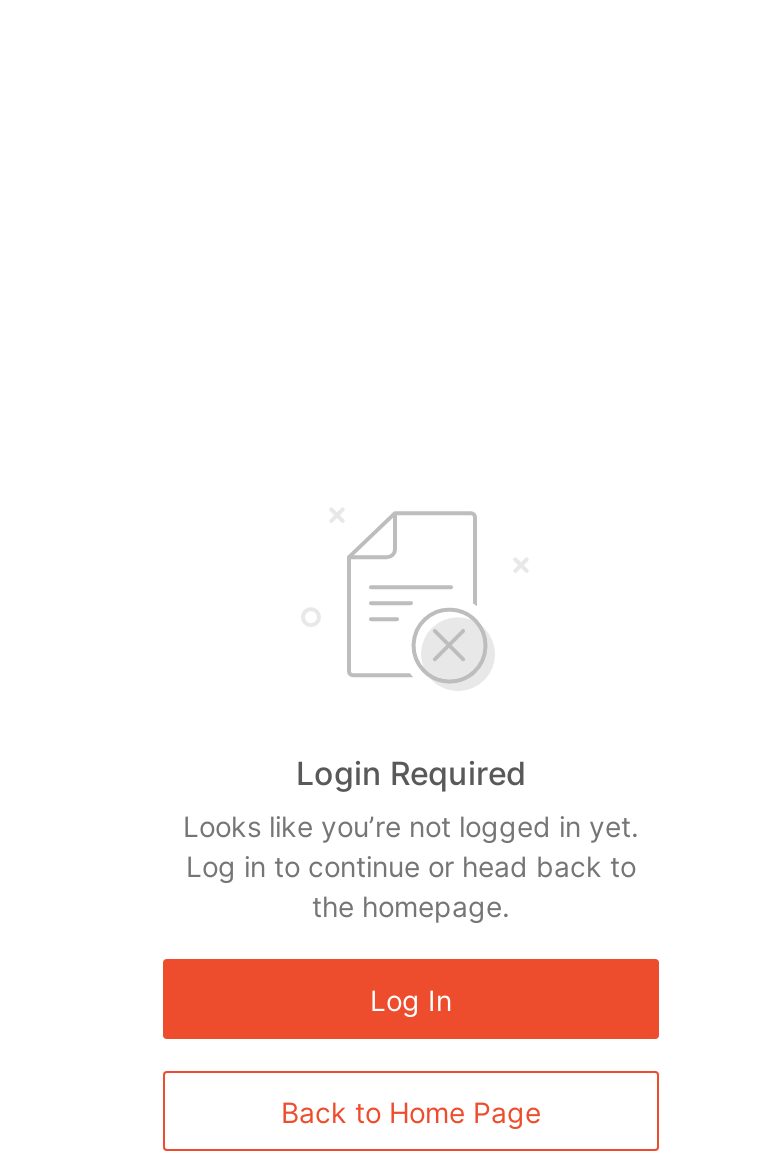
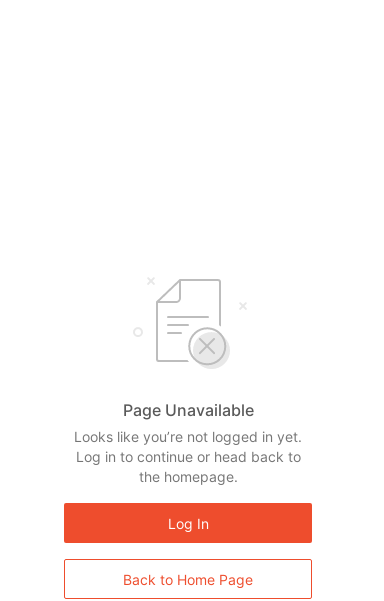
- Login Required
+ Page Unavailable
